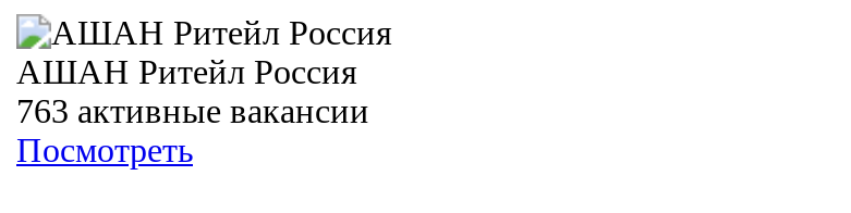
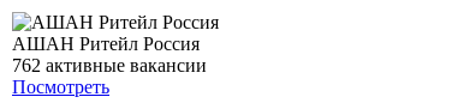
- 763 активные вакансии
+ 762 активные вакансии
